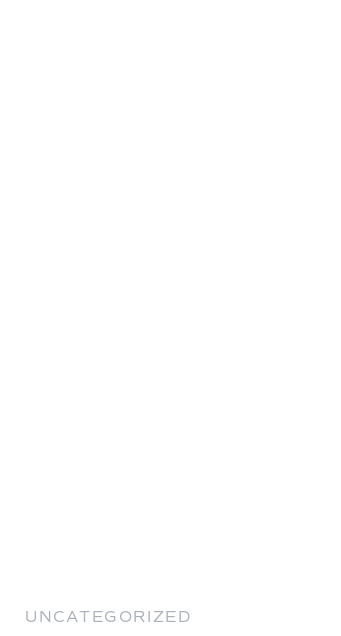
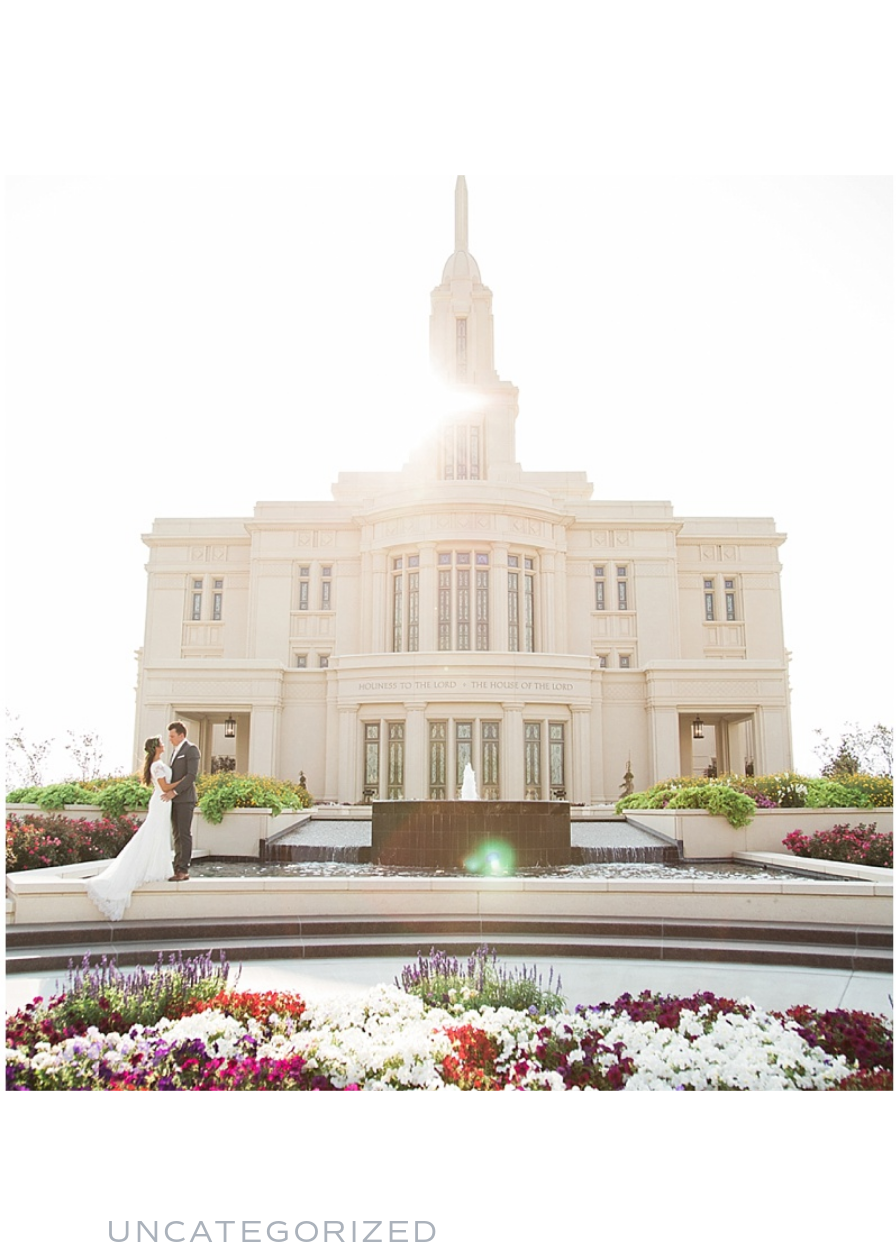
+ [image]
